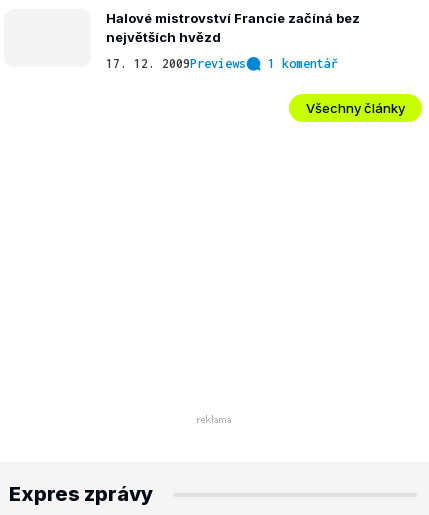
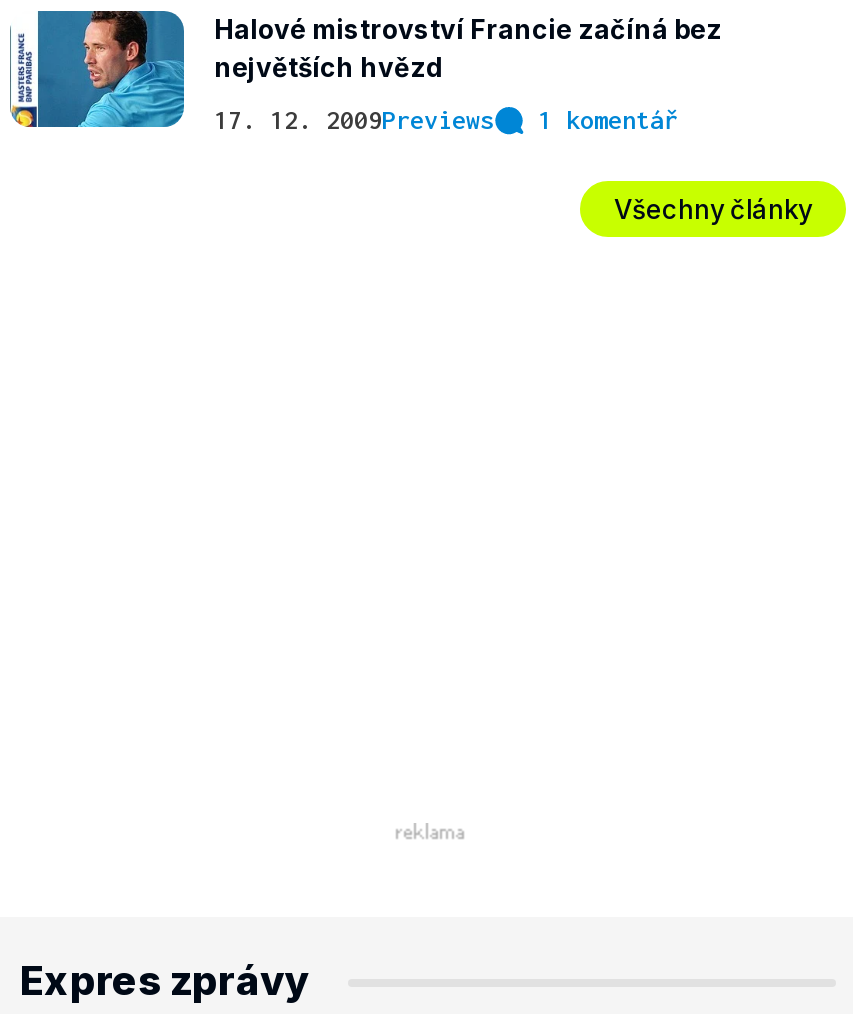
+ [image]
